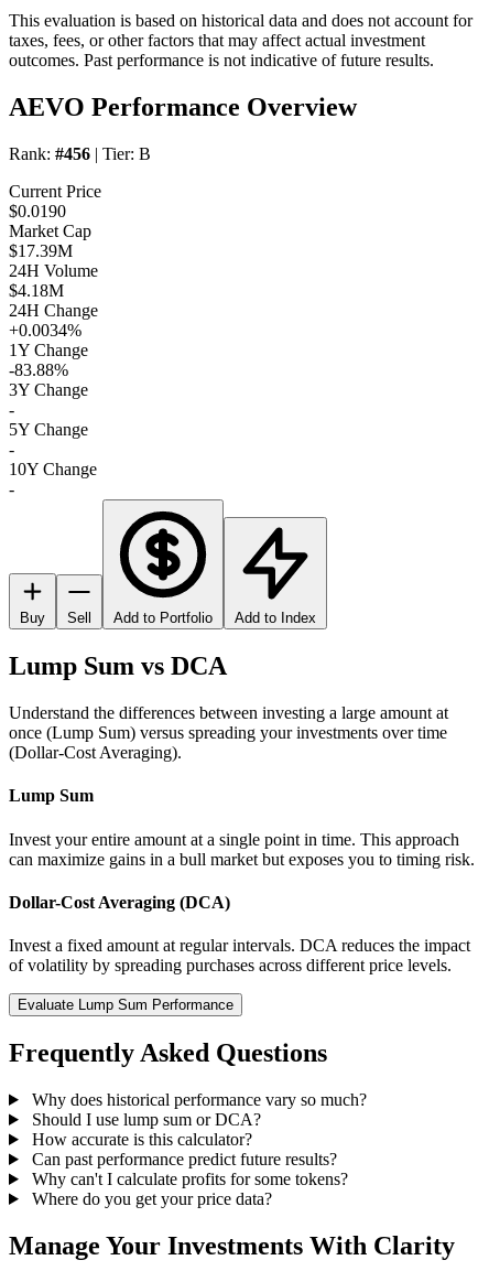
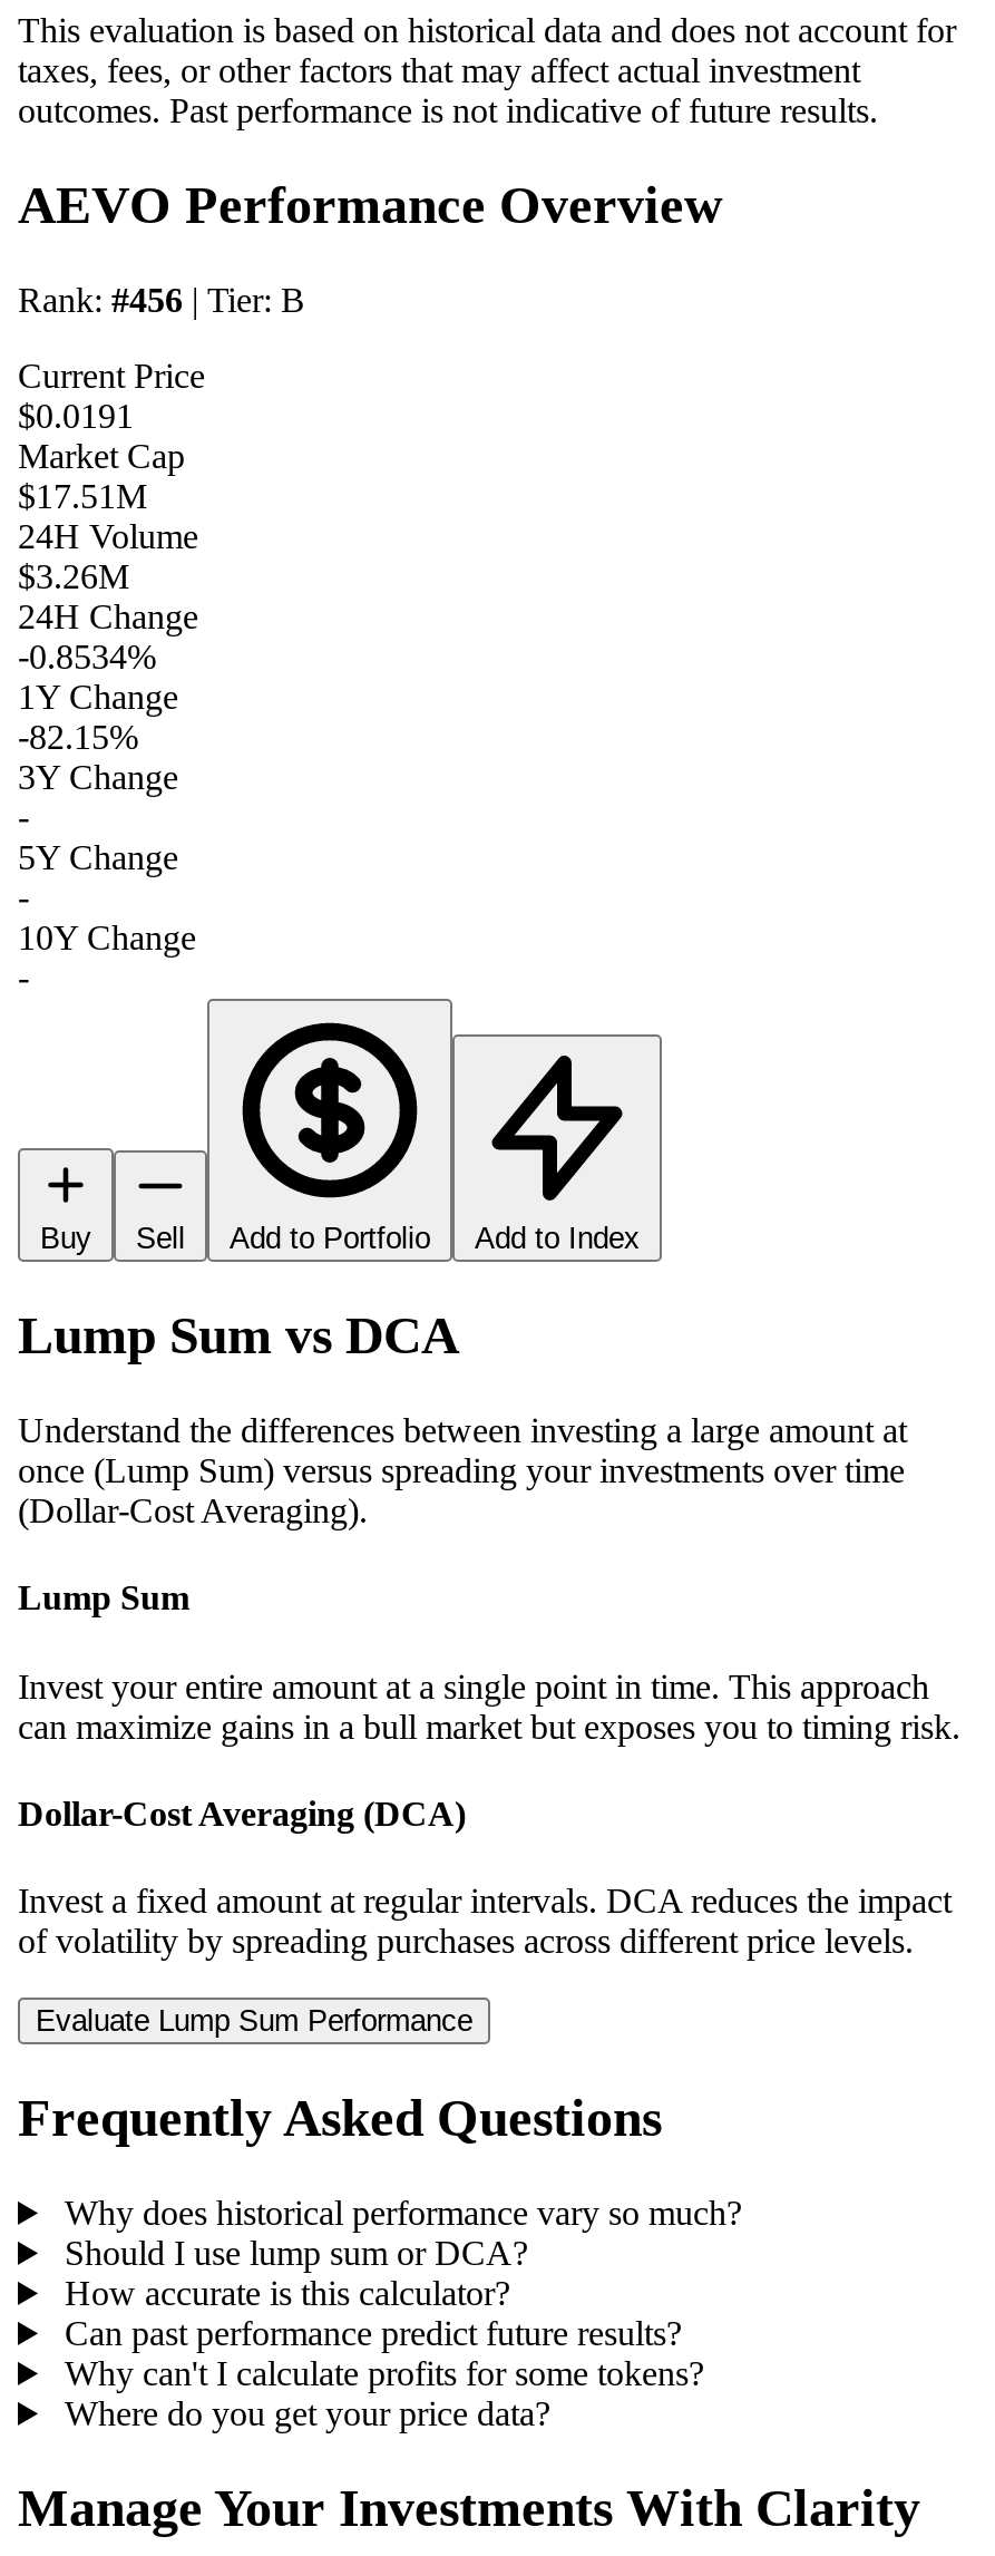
- $0.0190
+ $0.0191

- $17.39M
+ $17.51M

- $4.18M
+ $3.26M

- +0.0034%
+ -0.8534%

- -83.88%
+ -82.15%
